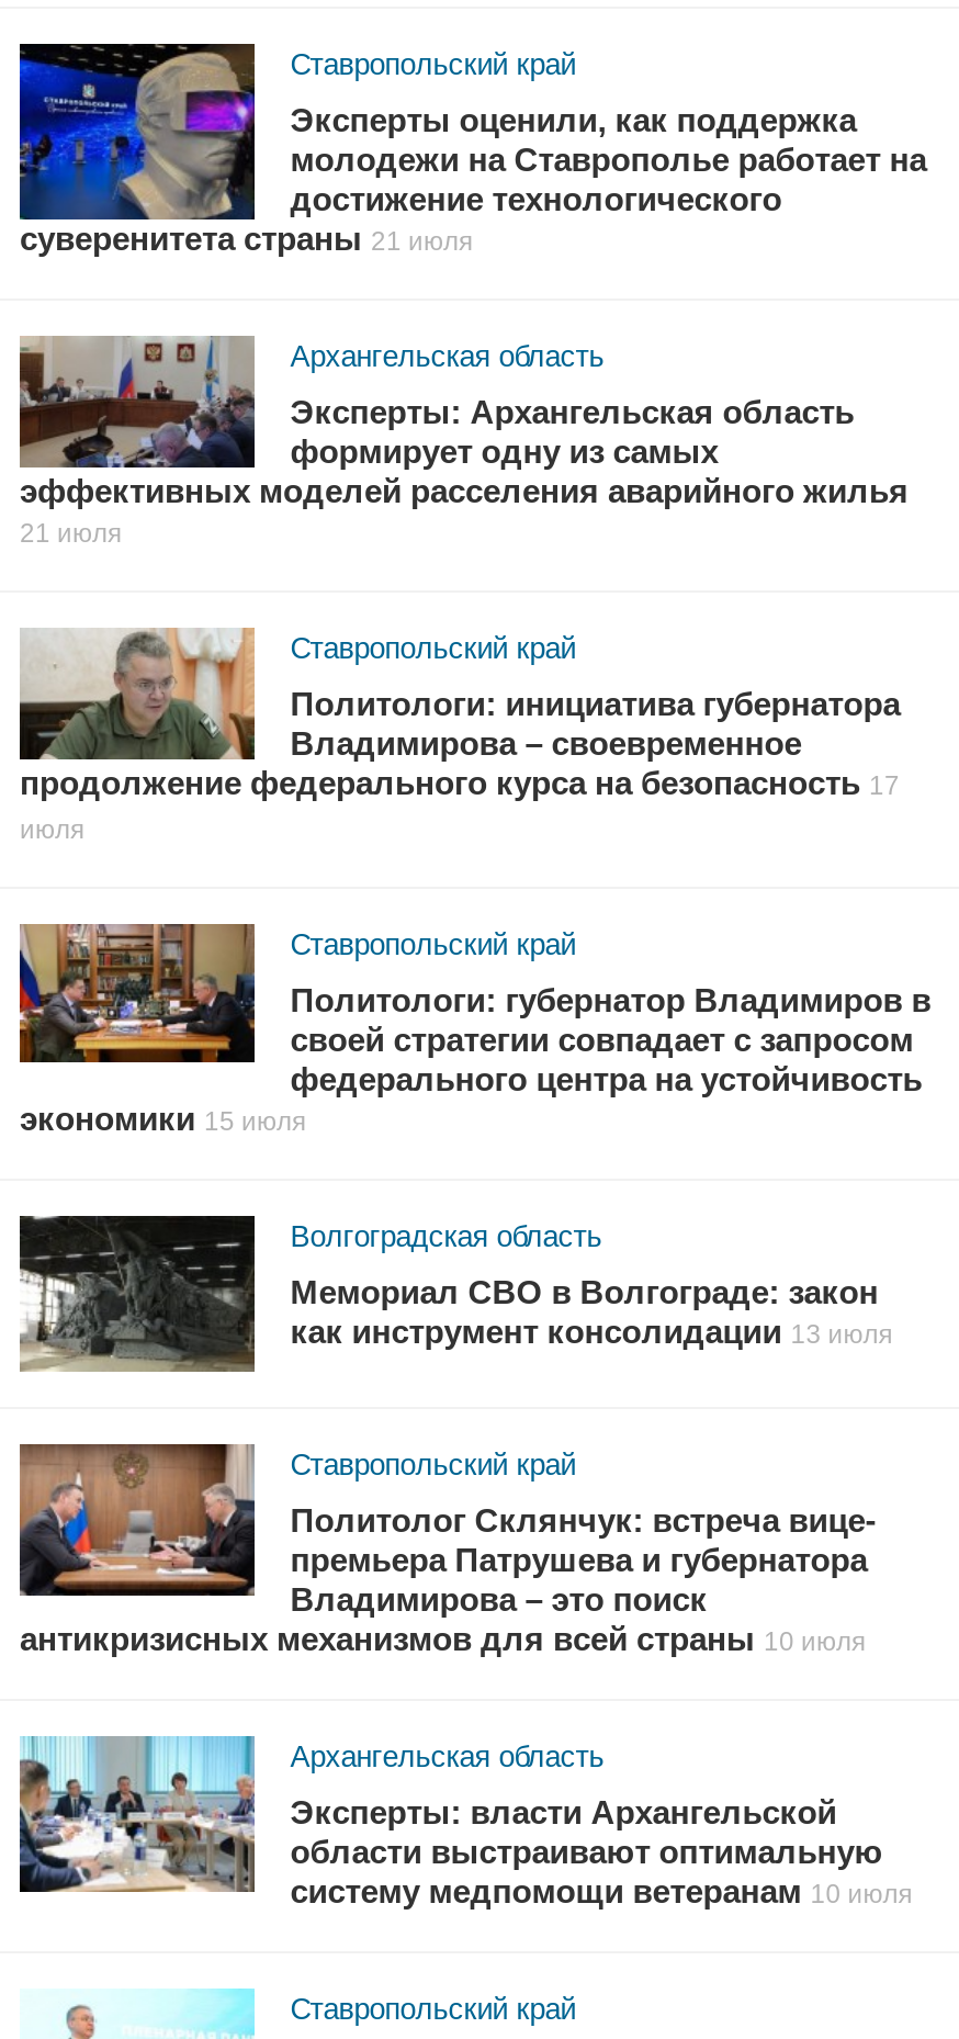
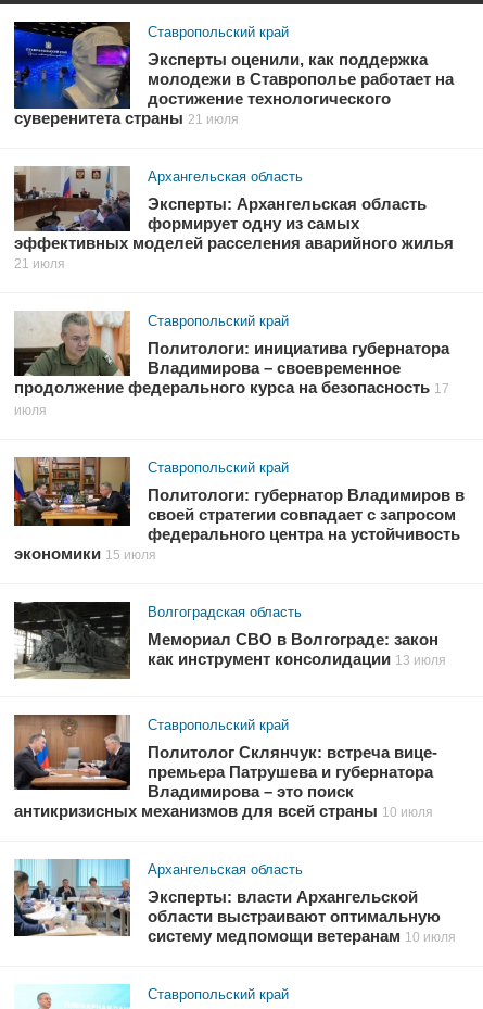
- молодежи на Ставрополье работает на
+ молодежи в Ставрополье работает на
